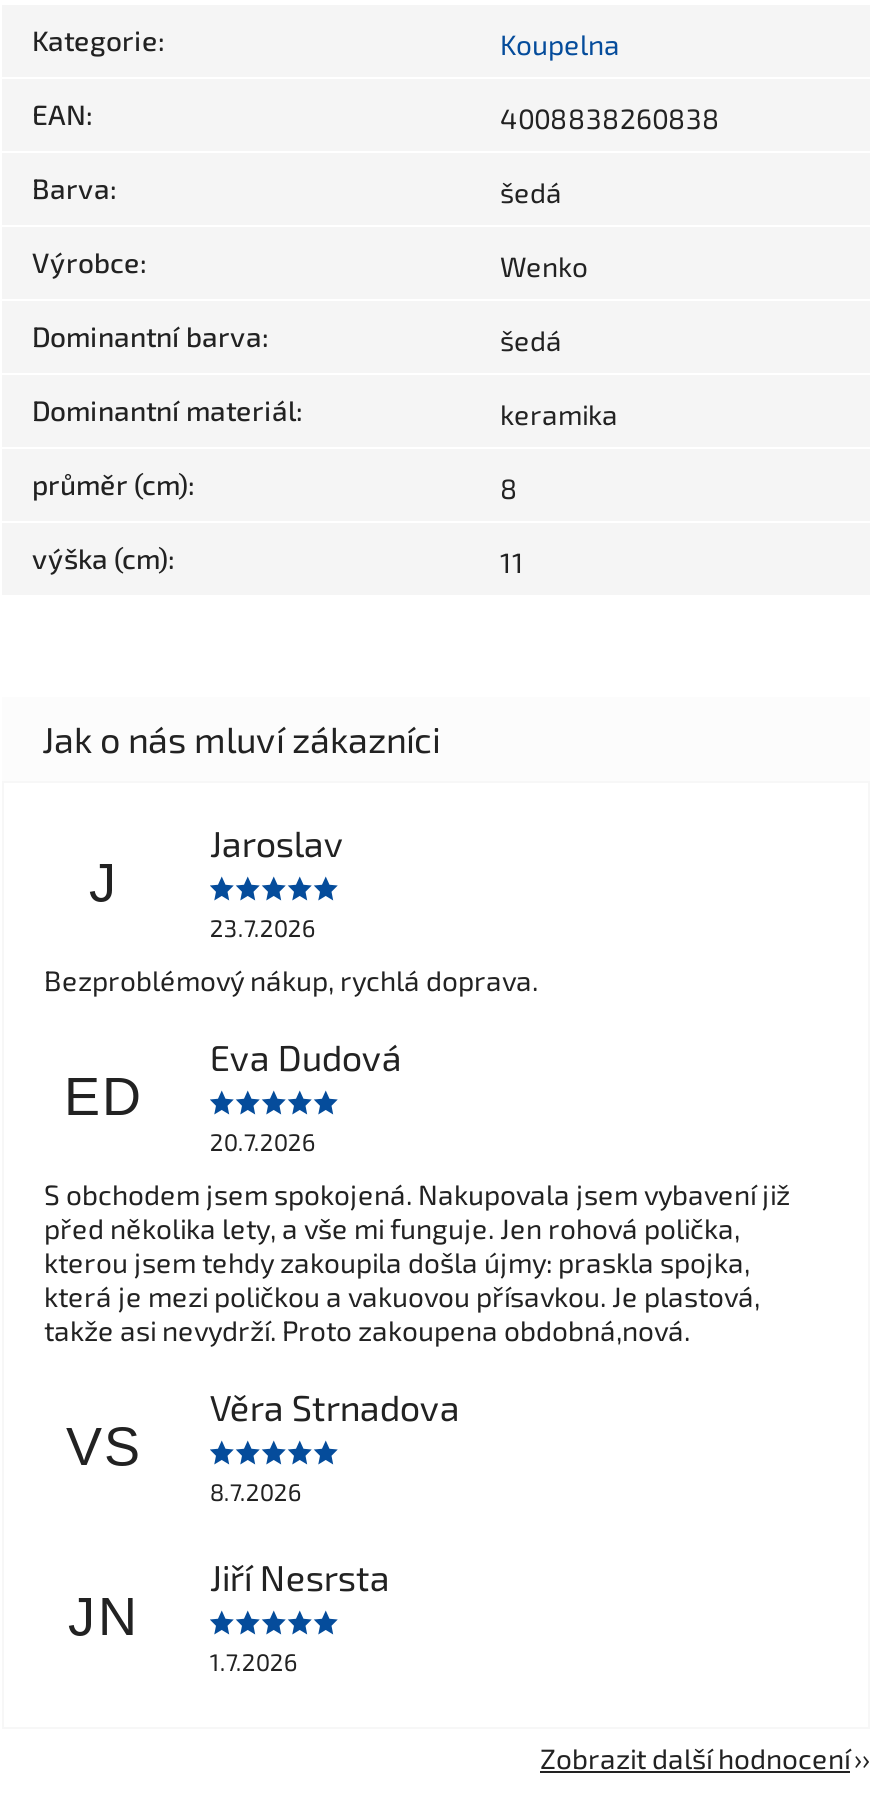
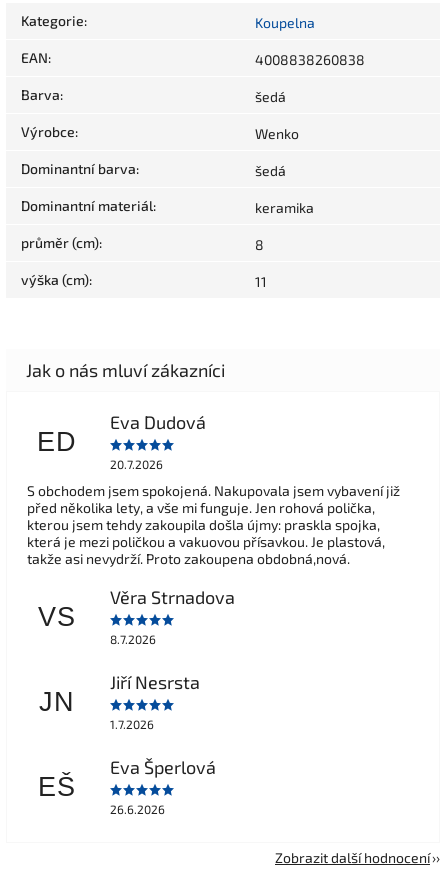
- Jaroslav
- 23.7.2026
- Bezproblémový nákup, rychlá doprava.

- J

moved up: ED | Eva Dudová | 20.7.2026 | ... | Jiří Nesrsta | 1.7.2026

+ EŠ

+ Eva Šperlová
+ 26.6.2026
